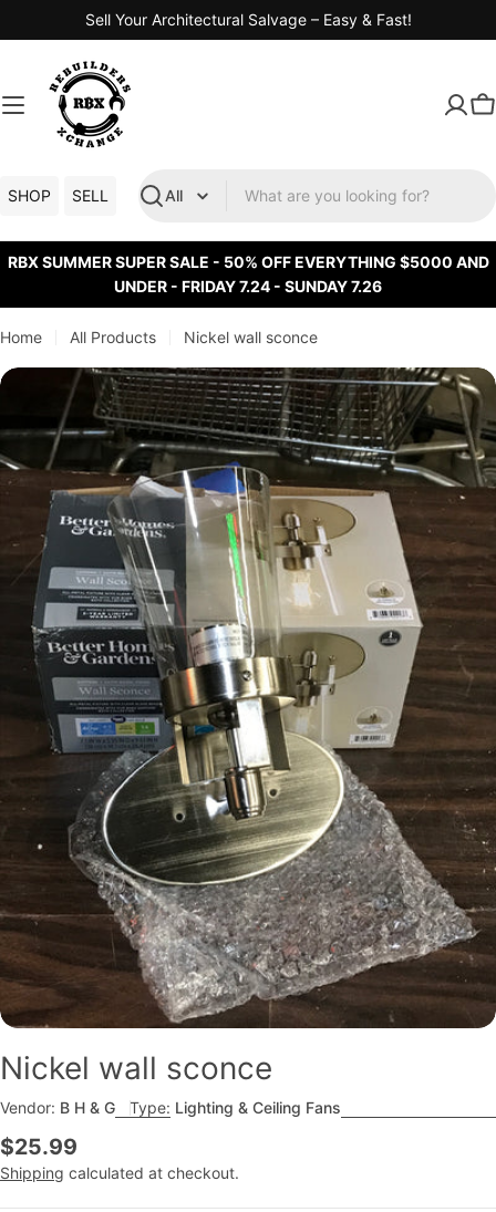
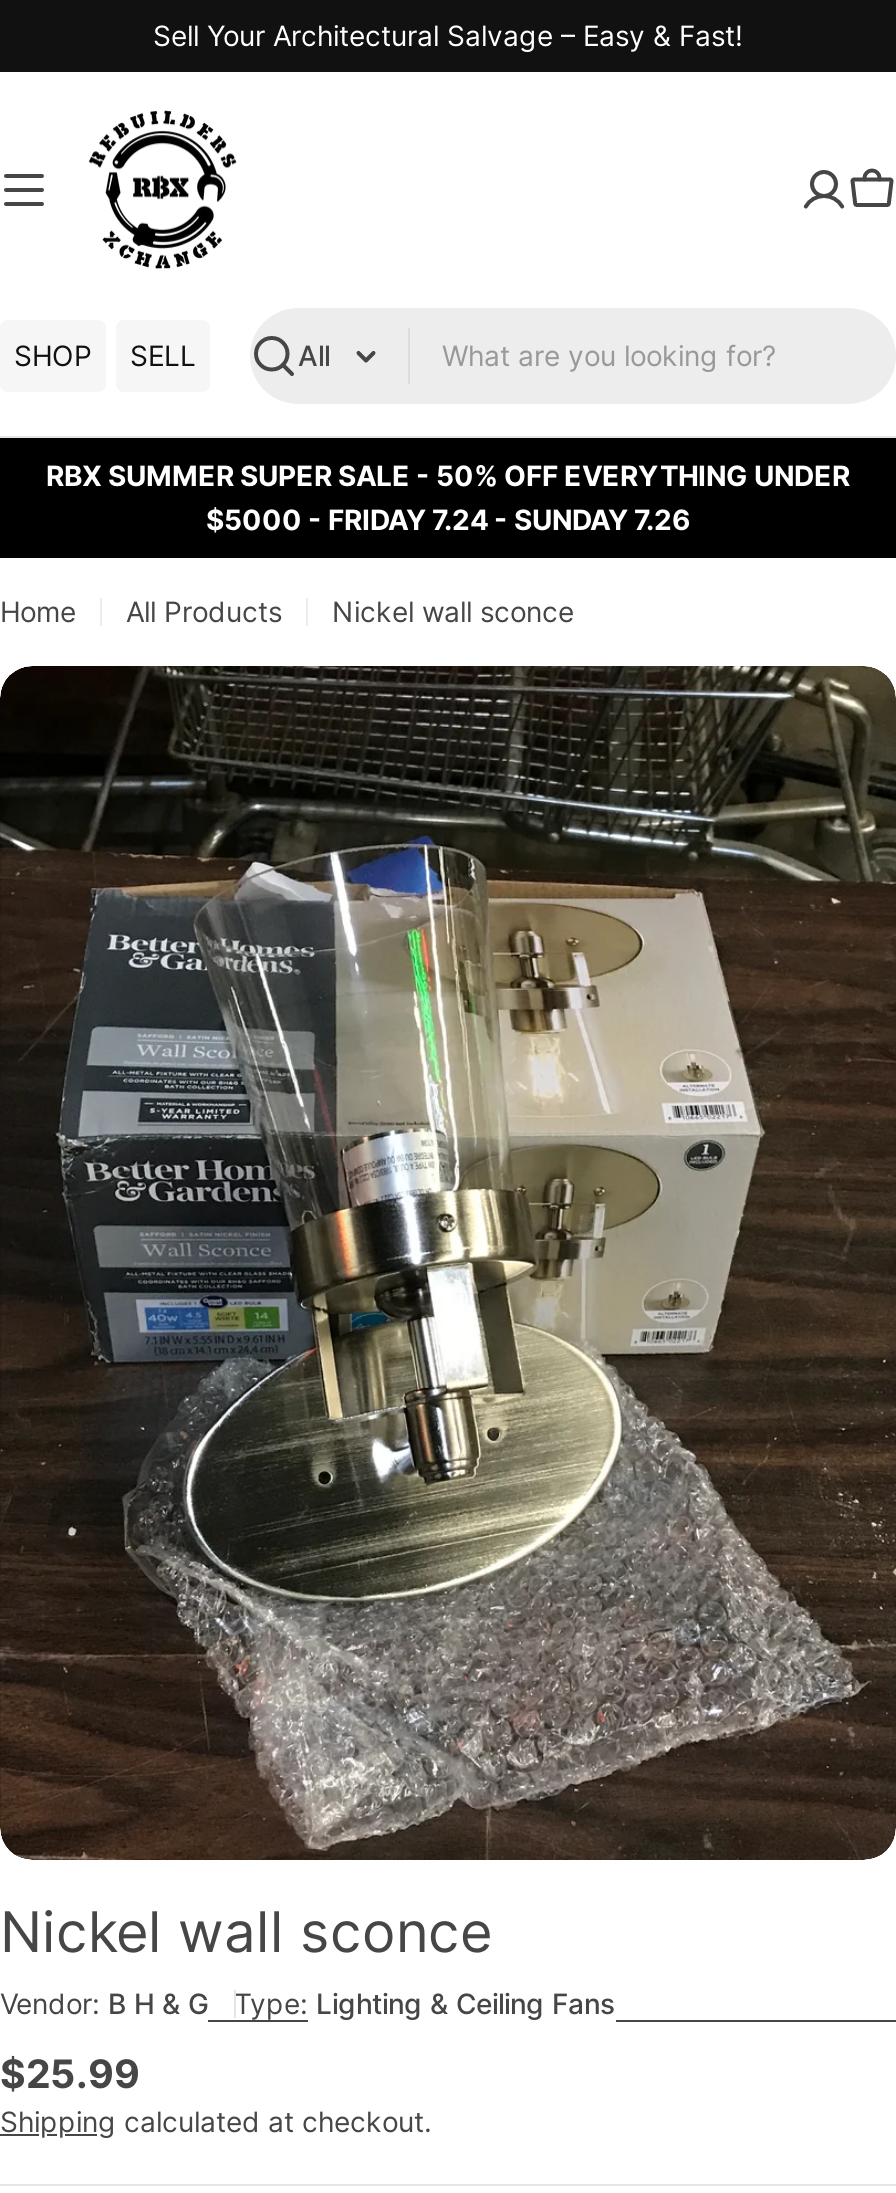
- RBX SUMMER SUPER SALE - 50% OFF EVERYTHING $5000 AND
- UNDER - FRIDAY 7.24 - SUNDAY 7.26
+ RBX SUMMER SUPER SALE - 50% OFF EVERYTHING UNDER
+ $5000 - FRIDAY 7.24 - SUNDAY 7.26
